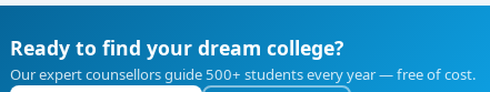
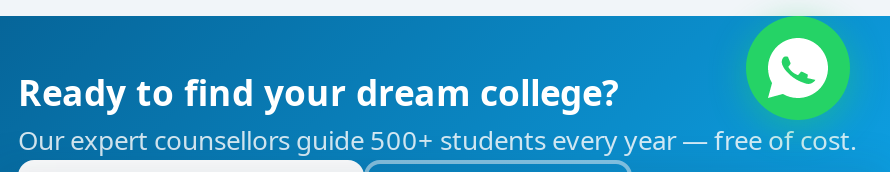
+ [image]
